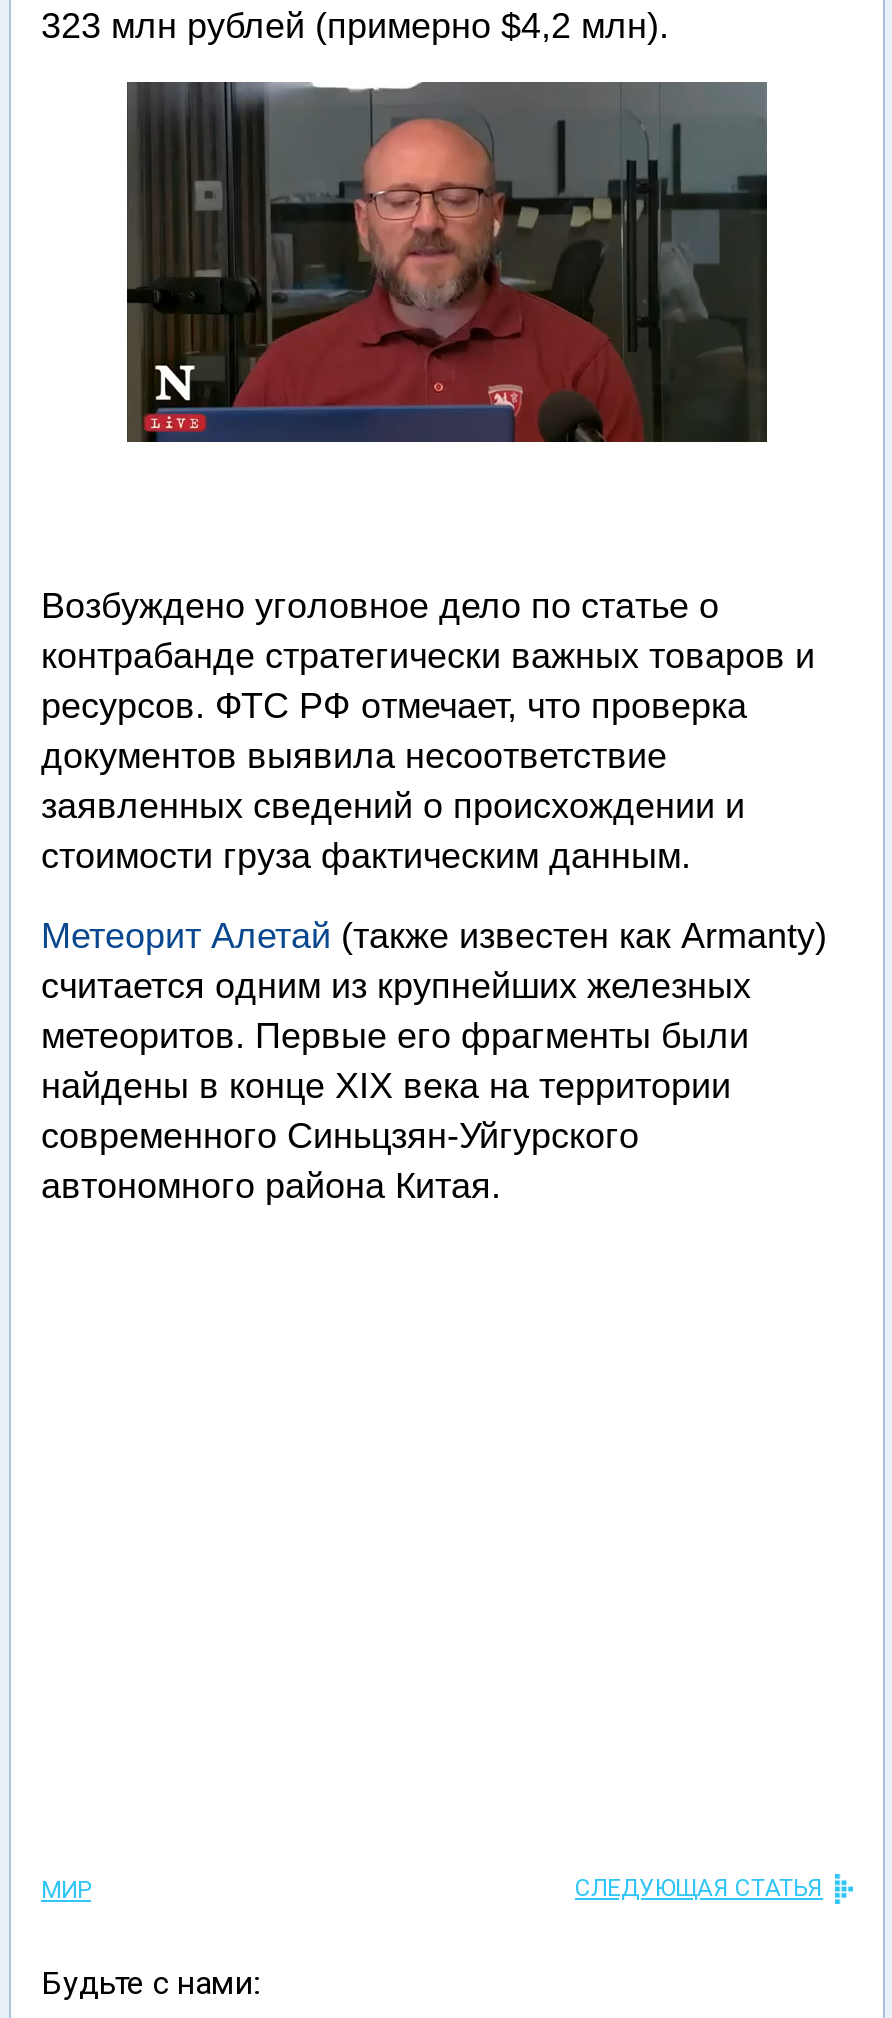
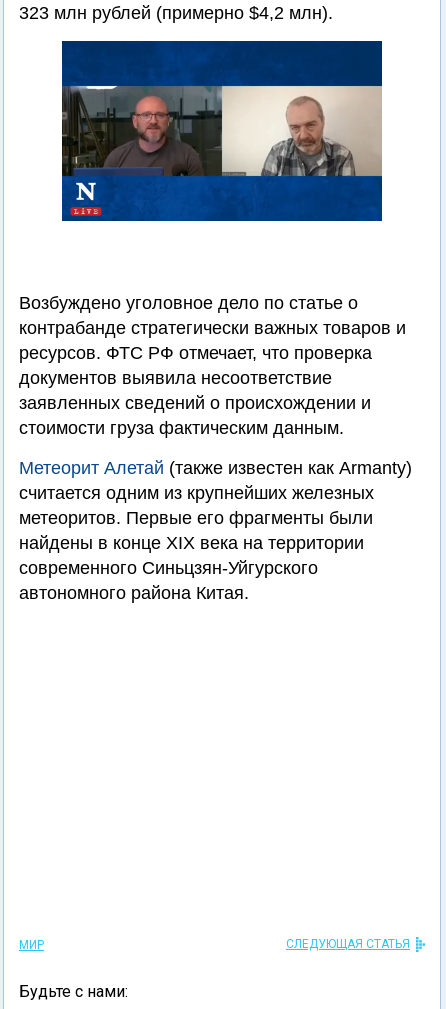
- [image]
+ [image]
